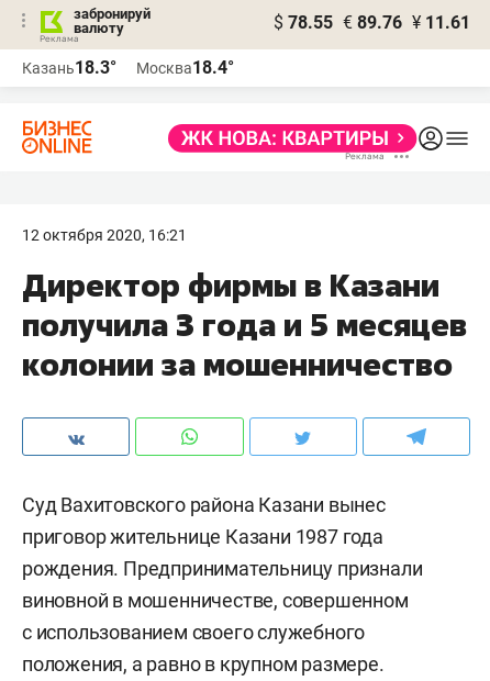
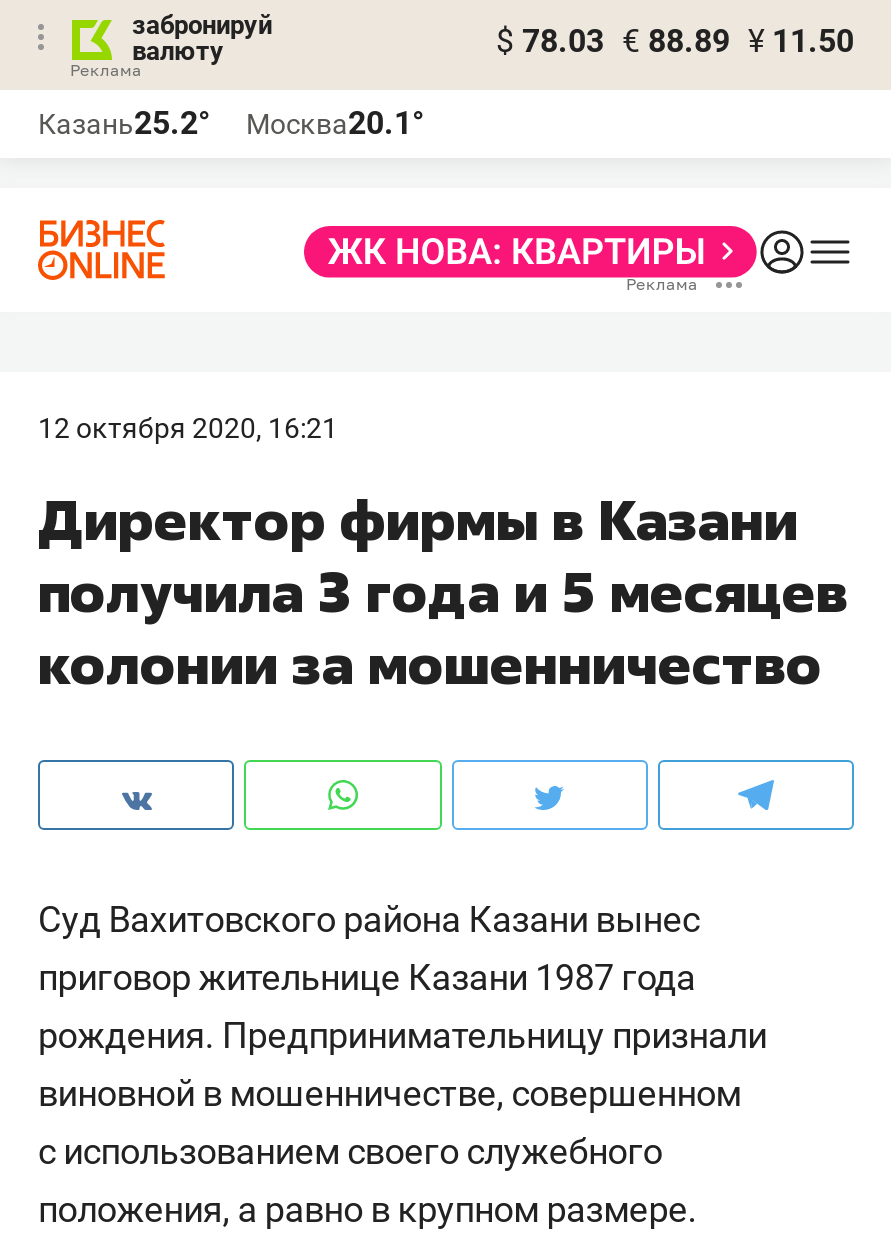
- $ 78.55 € 89.76 ¥ 11.61
+ $ 78.03 € 88.89 ¥ 11.50

- Казань18.3°
+ Казань25.2°

- Москва18.4°
+ Москва20.1°
